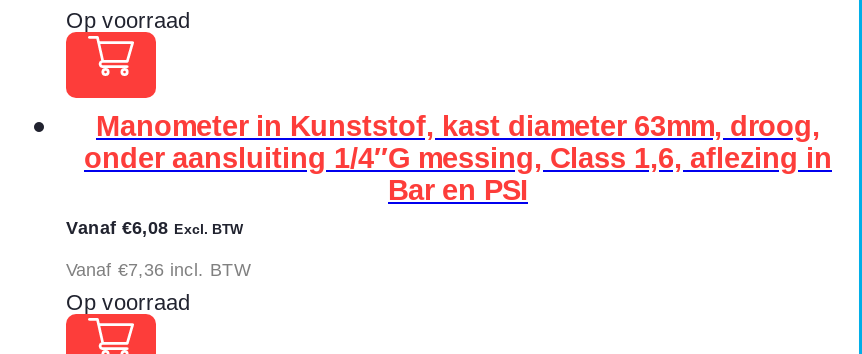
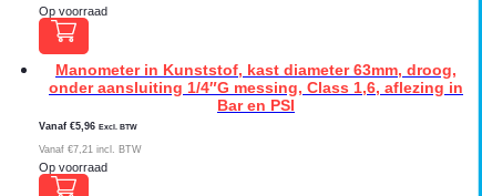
- Vanaf €6,08 Excl. BTW
+ Vanaf €5,96 Excl. BTW

- Vanaf €7,36 incl. BTW
+ Vanaf €7,21 incl. BTW
